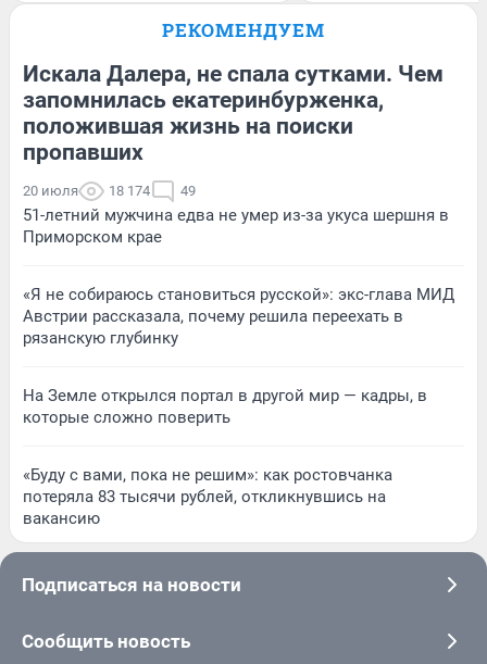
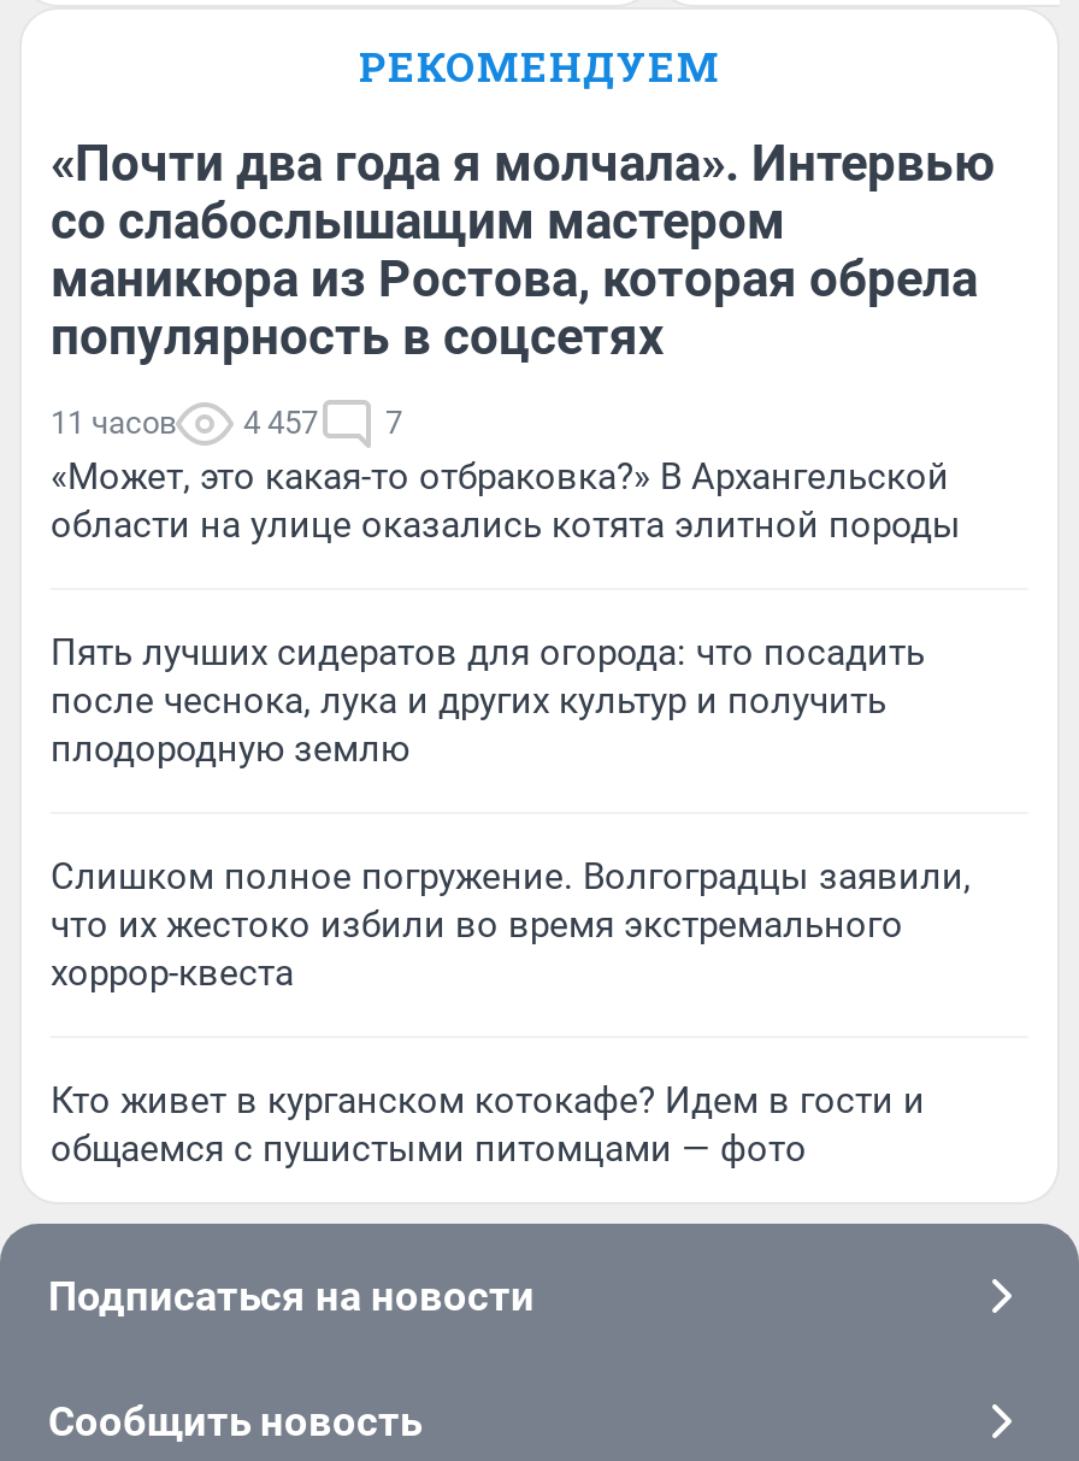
- Искала Далера, не спала сутками. Чем
- запомнилась екатеринбурженка,
- положившая жизнь на поиски
- пропавших
+ «Почти два года я молчала». Интервью
+ со слабослышащим мастером
+ маникюра из Ростова, которая обрела
+ популярность в соцсетях

- 20 июля
- 18 174
- 49
- 51-летний мужчина едва не умер из-за укуса шершня в
- Приморском крае
+ 11 часов
+ 4 457
+ 7
+ «Может, это какая-то отбраковка?» В Архангельской
+ области на улице оказались котята элитной породы

- «Я не собираюсь становиться русской»: экс-глава МИД
- Австрии рассказала, почему решила переехать в
- рязанскую глубинку
+ Пять лучших сидератов для огорода: что посадить
+ после чеснока, лука и других культур и получить
+ плодородную землю

- На Земле открылся портал в другой мир — кадры, в
- которые сложно поверить
+ Слишком полное погружение. Волгоградцы заявили,
+ что их жестоко избили во время экстремального
+ хоррор-квеста

- «Буду с вами, пока не решим»: как ростовчанка
- потеряла 83 тысячи рублей, откликнувшись на
- вакансию
+ Кто живет в курганском котокафе? Идем в гости и
+ общаемся с пушистыми питомцами — фото
